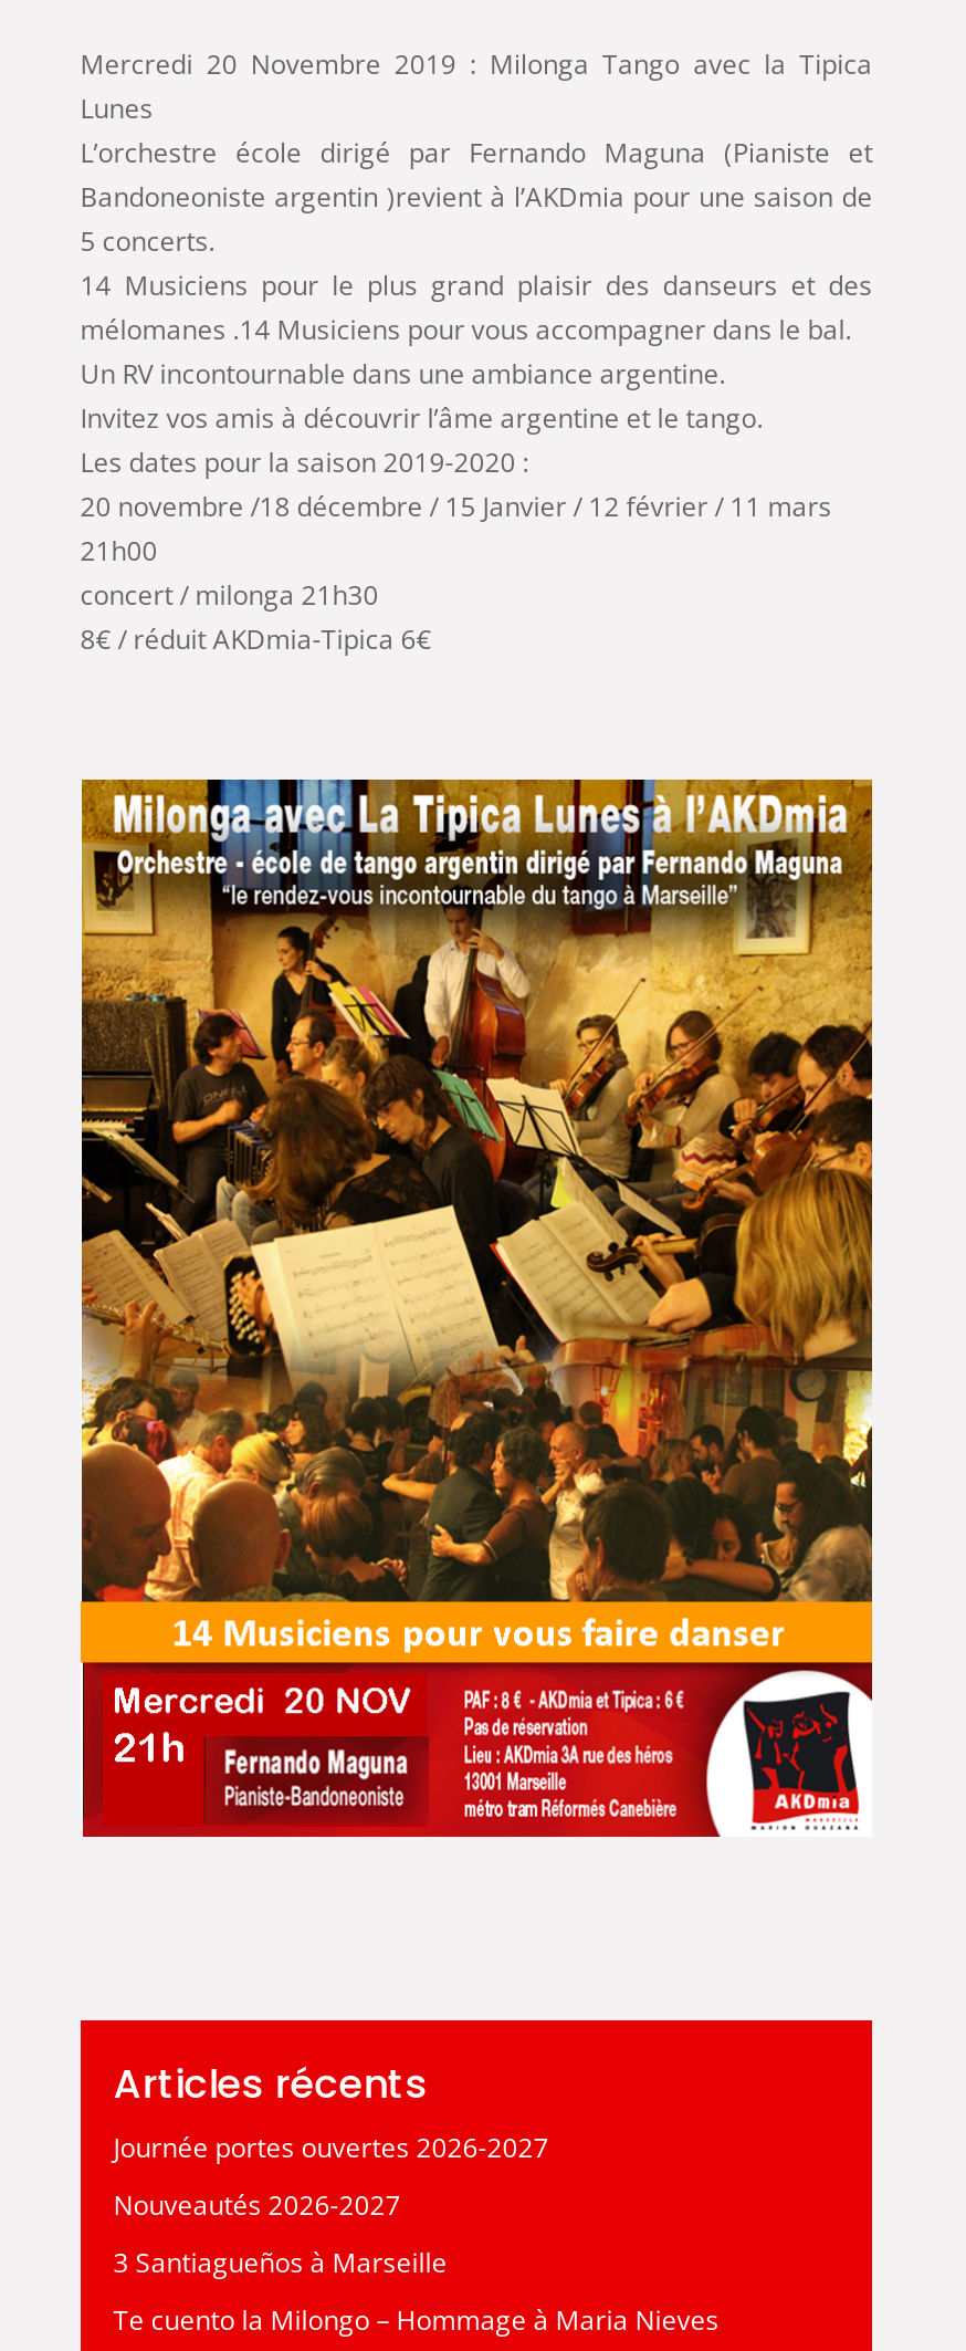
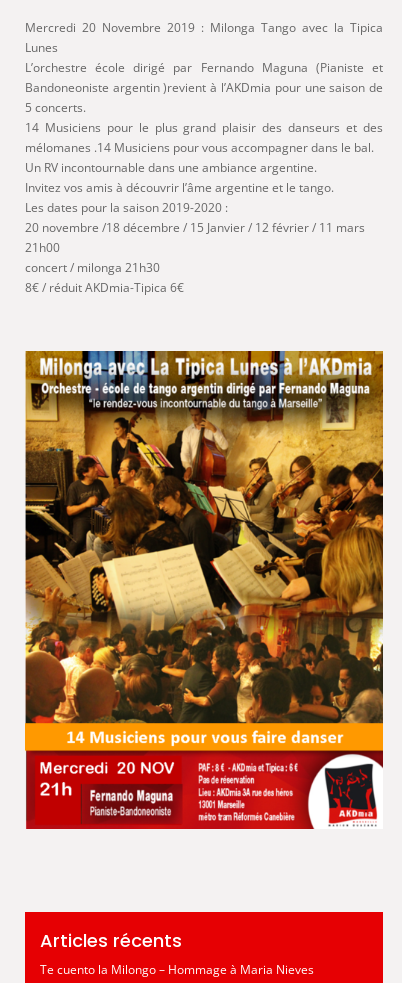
- Journée portes ouvertes 2026-2027
- Nouveautés 2026-2027
- 3 Santiagueños à Marseille
